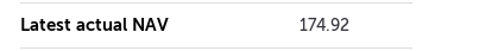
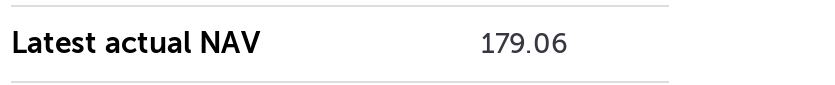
- 174.92
+ 179.06
